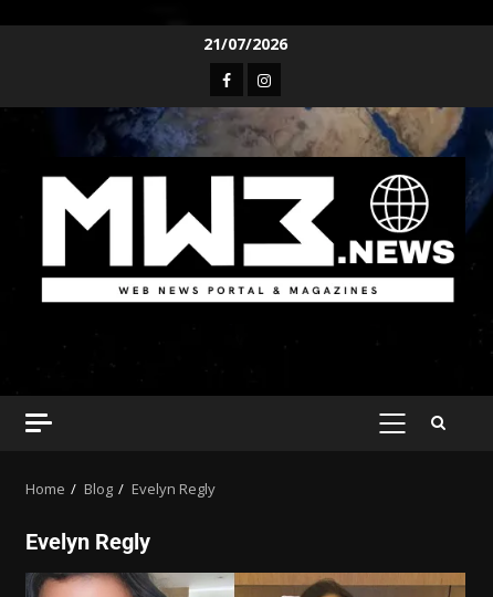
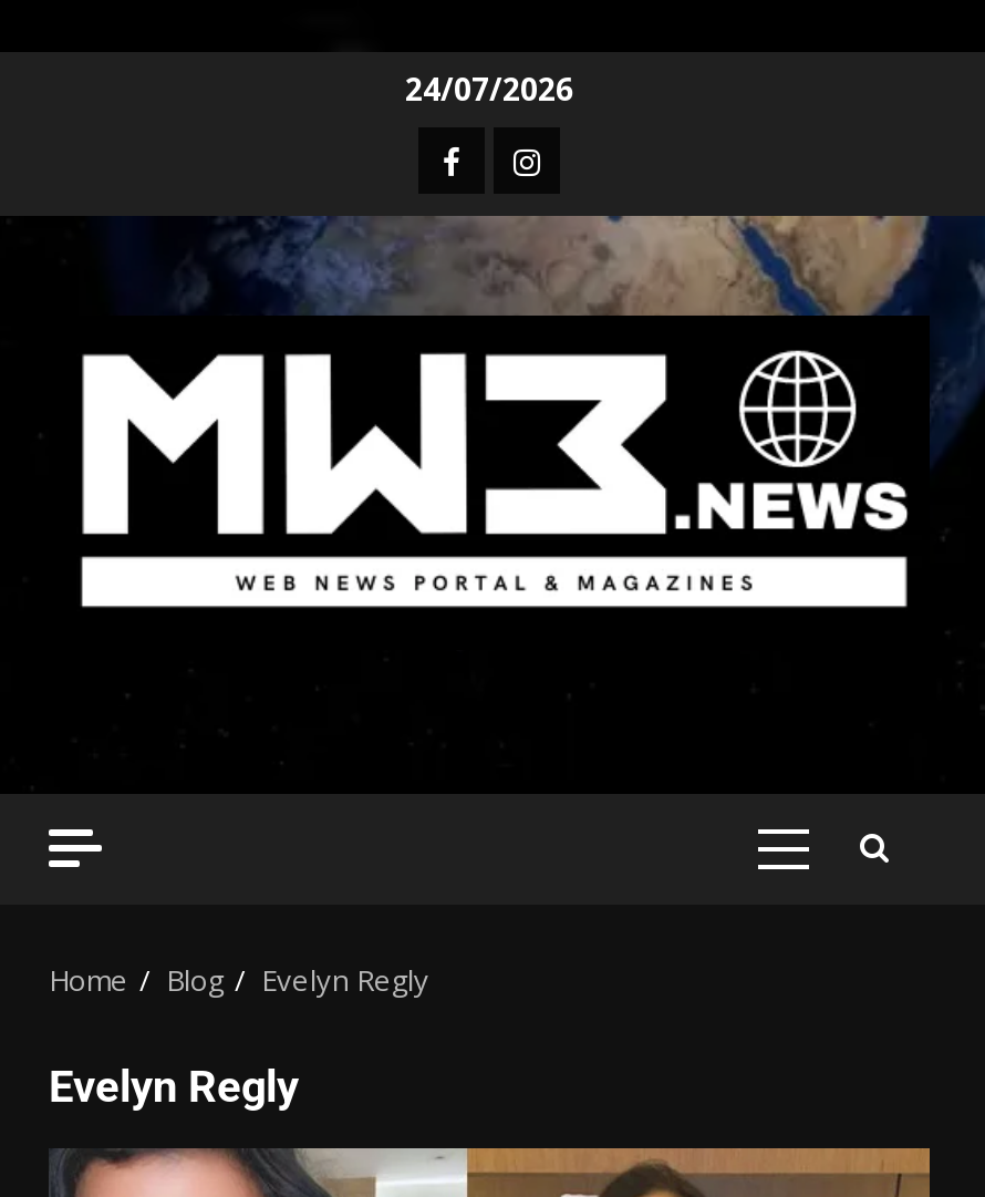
- 21/07/2026
+ 24/07/2026
